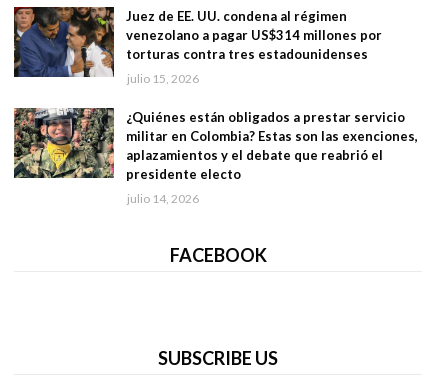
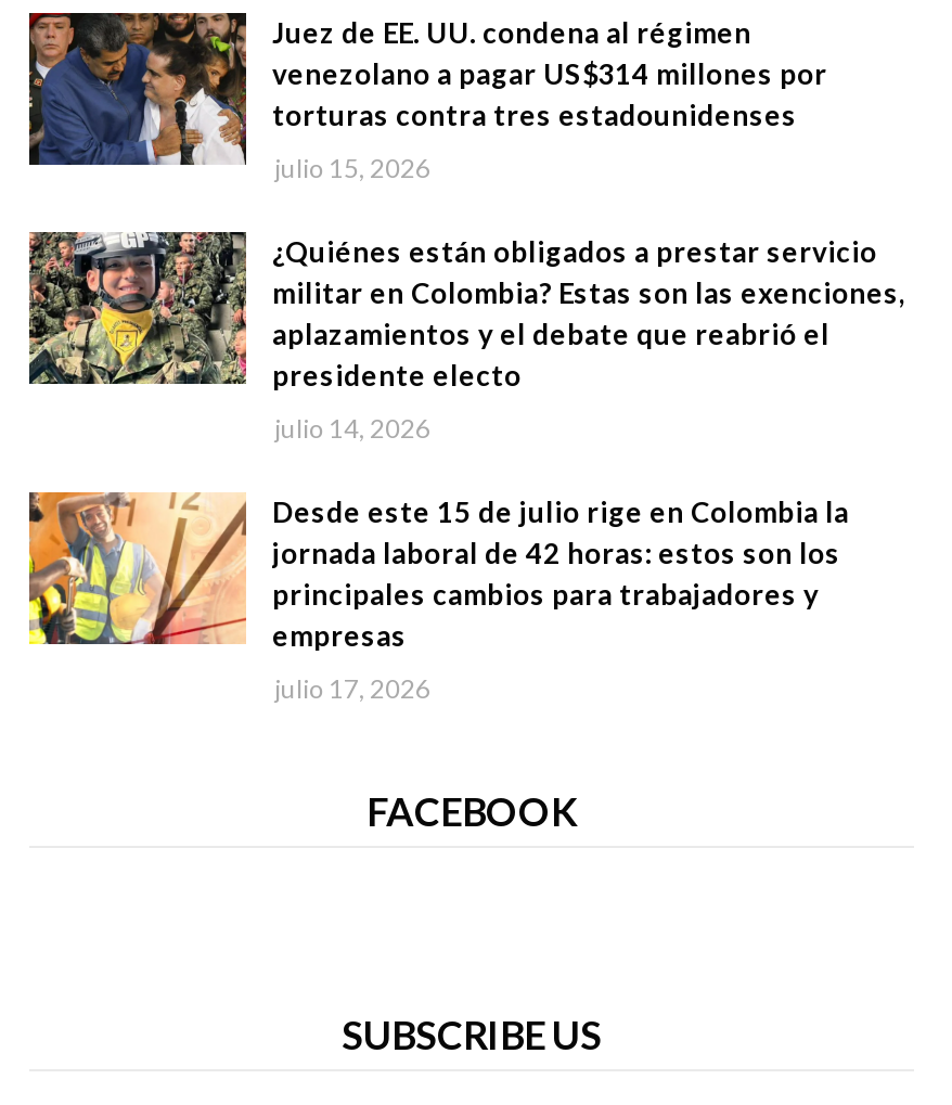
+ [image]
+ Desde este 15 de julio rige en Colombia la
+ jornada laboral de 42 horas: estos son los
+ principales cambios para trabajadores y
+ empresas
+ julio 17, 2026
